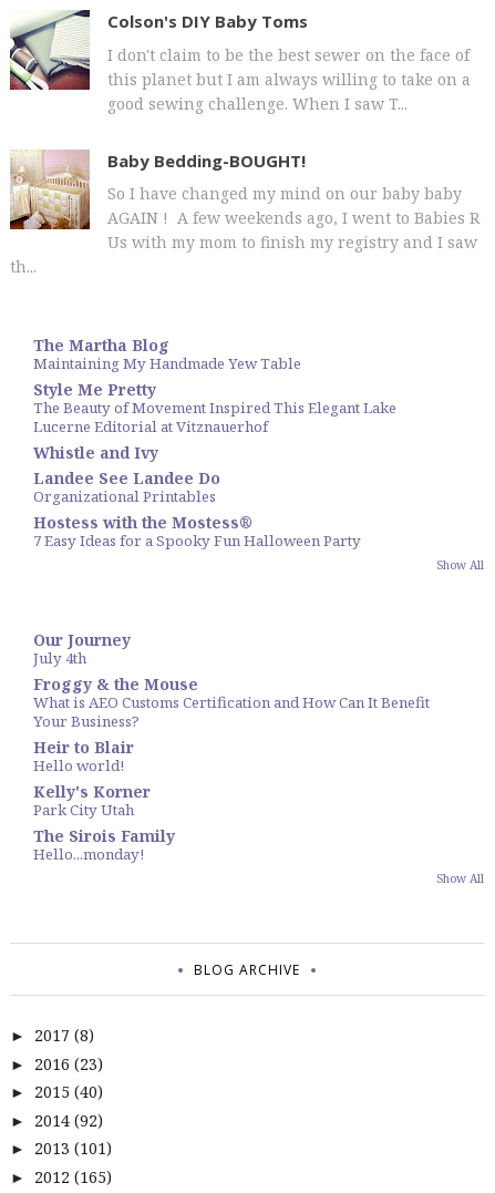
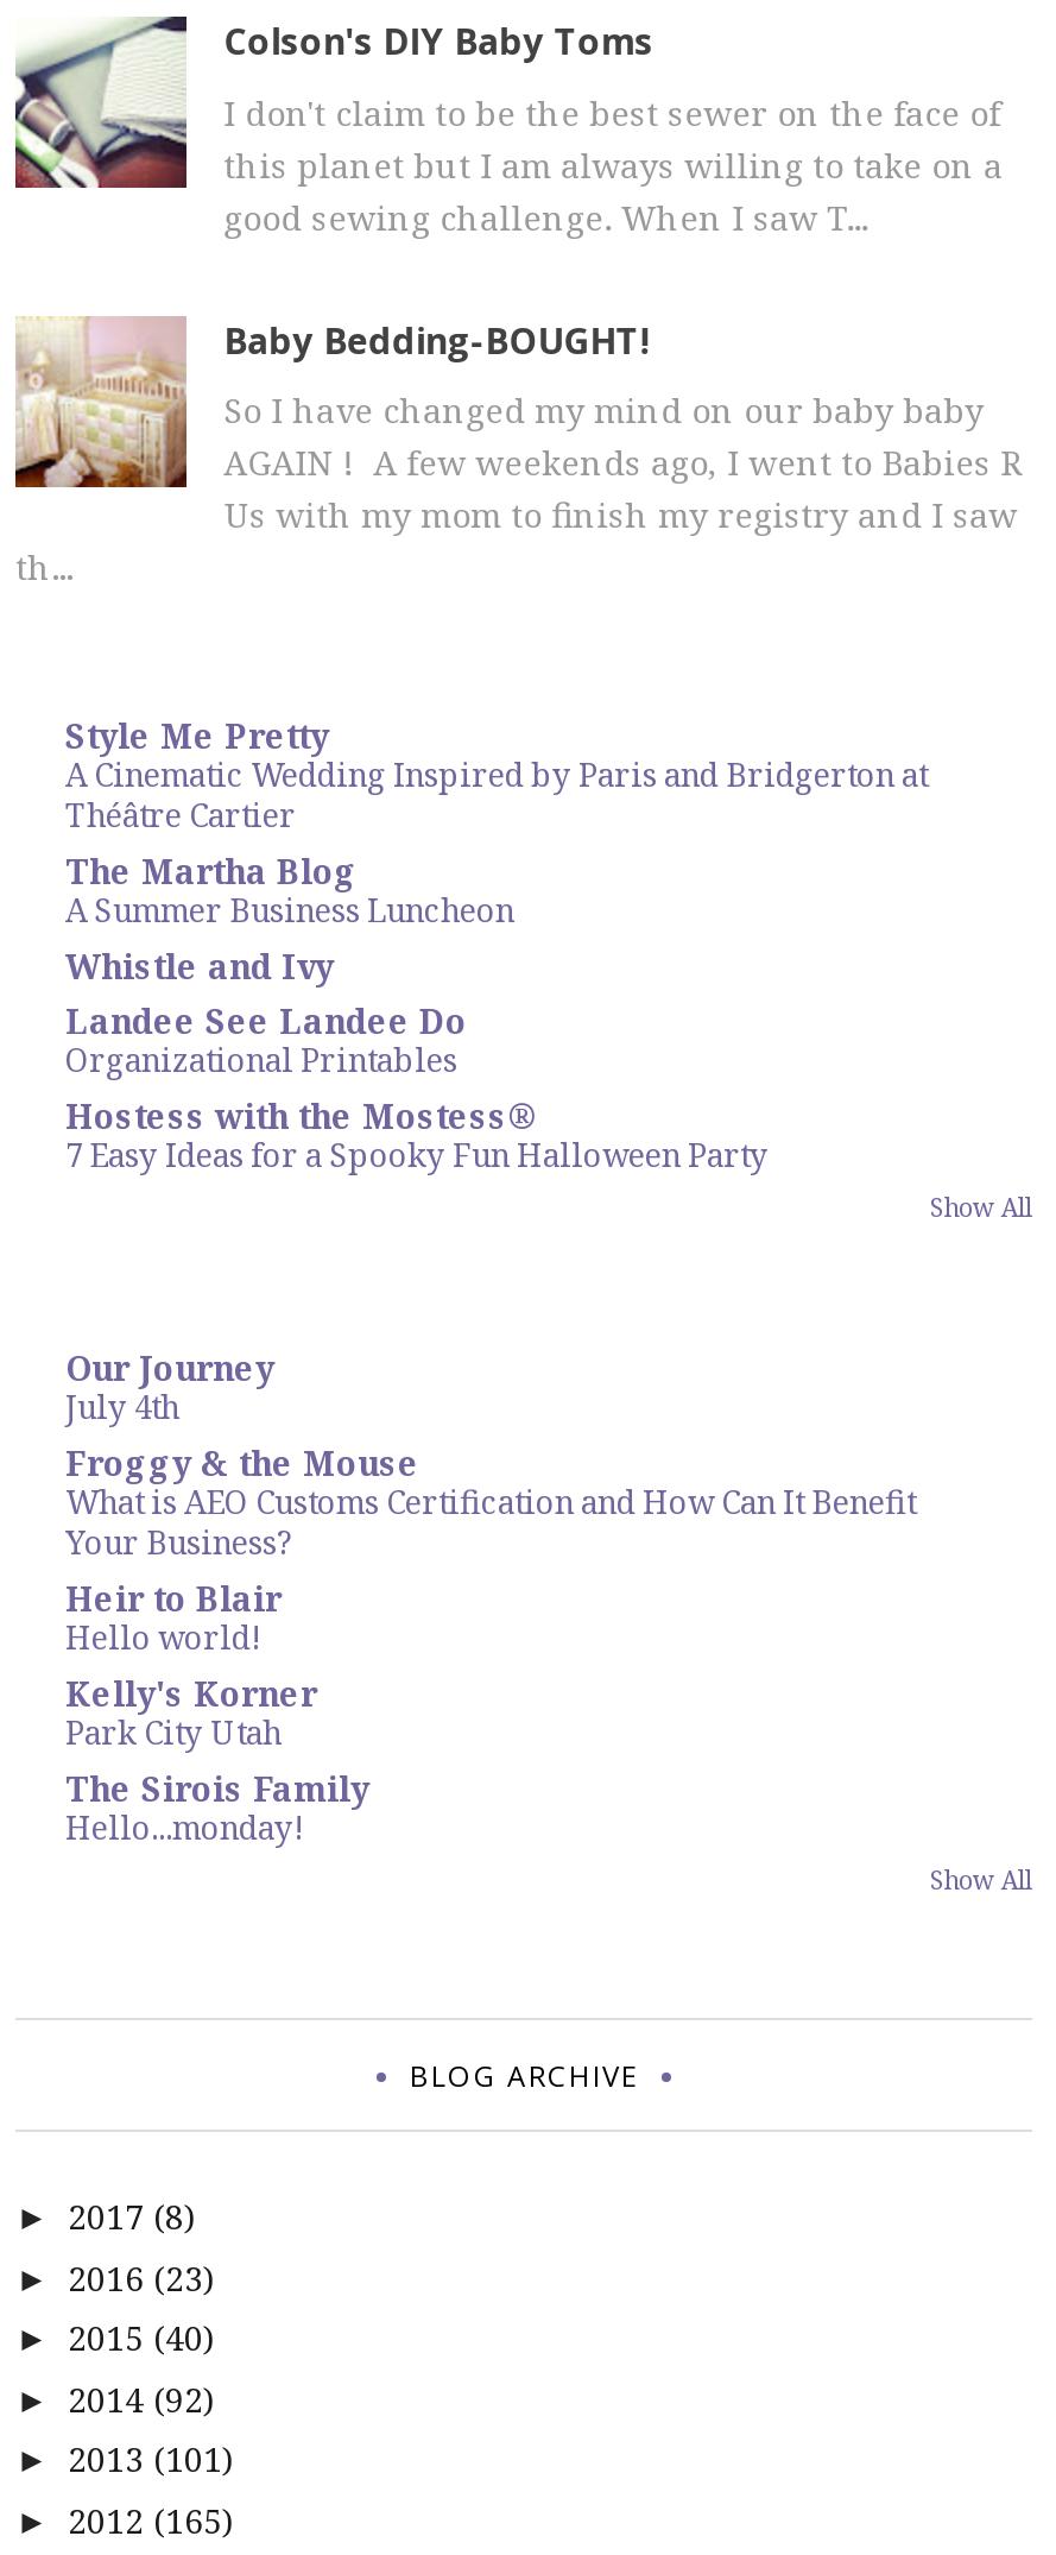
+ A Cinematic Wedding Inspired by Paris and Bridgerton at
+ Théâtre Cartier

moved down: The Martha Blog

- Maintaining My Handmade Yew Table
- The Beauty of Movement Inspired This Elegant Lake
- Lucerne Editorial at Vitznauerhof
+ A Summer Business Luncheon

moved up: Style Me Pretty
